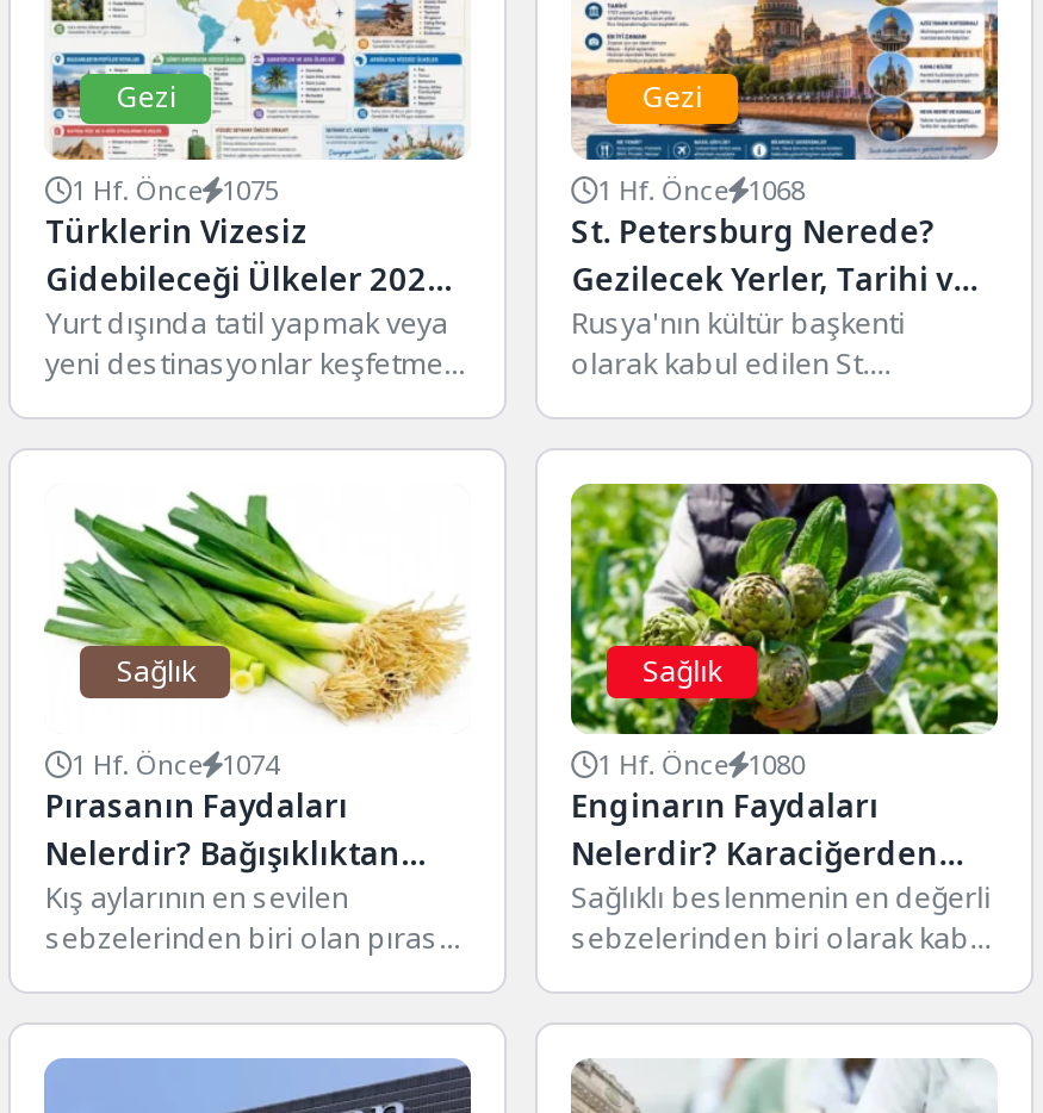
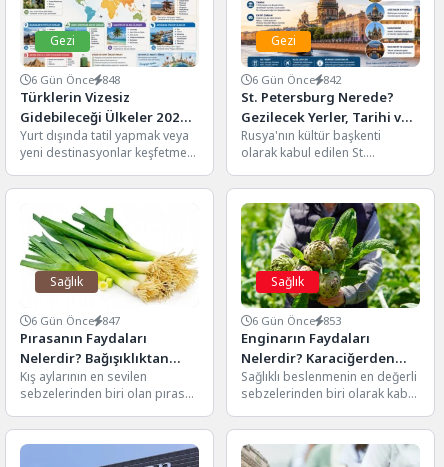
- 1 Hf. Önce 1075
+ 6 Gün Önce 848

- 1 Hf. Önce 1068
+ 6 Gün Önce 842

- 1 Hf. Önce 1074
+ 6 Gün Önce 847

- 1 Hf. Önce 1080
+ 6 Gün Önce 853
